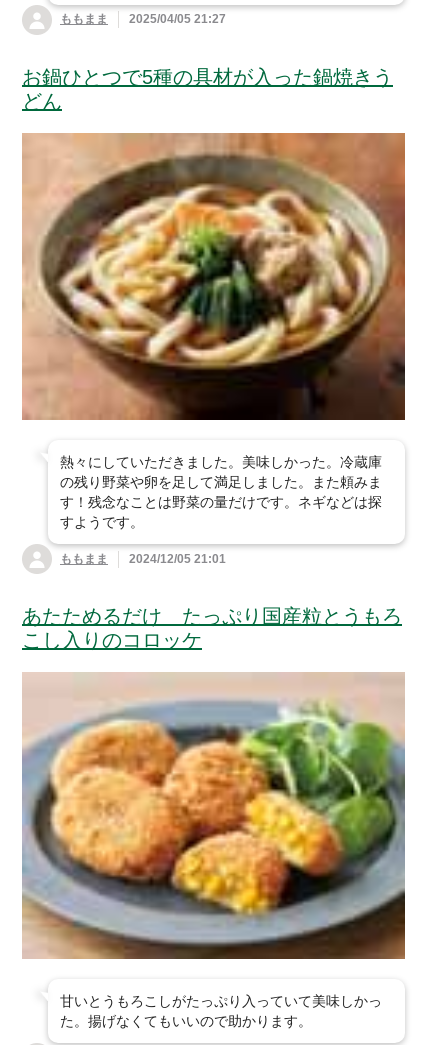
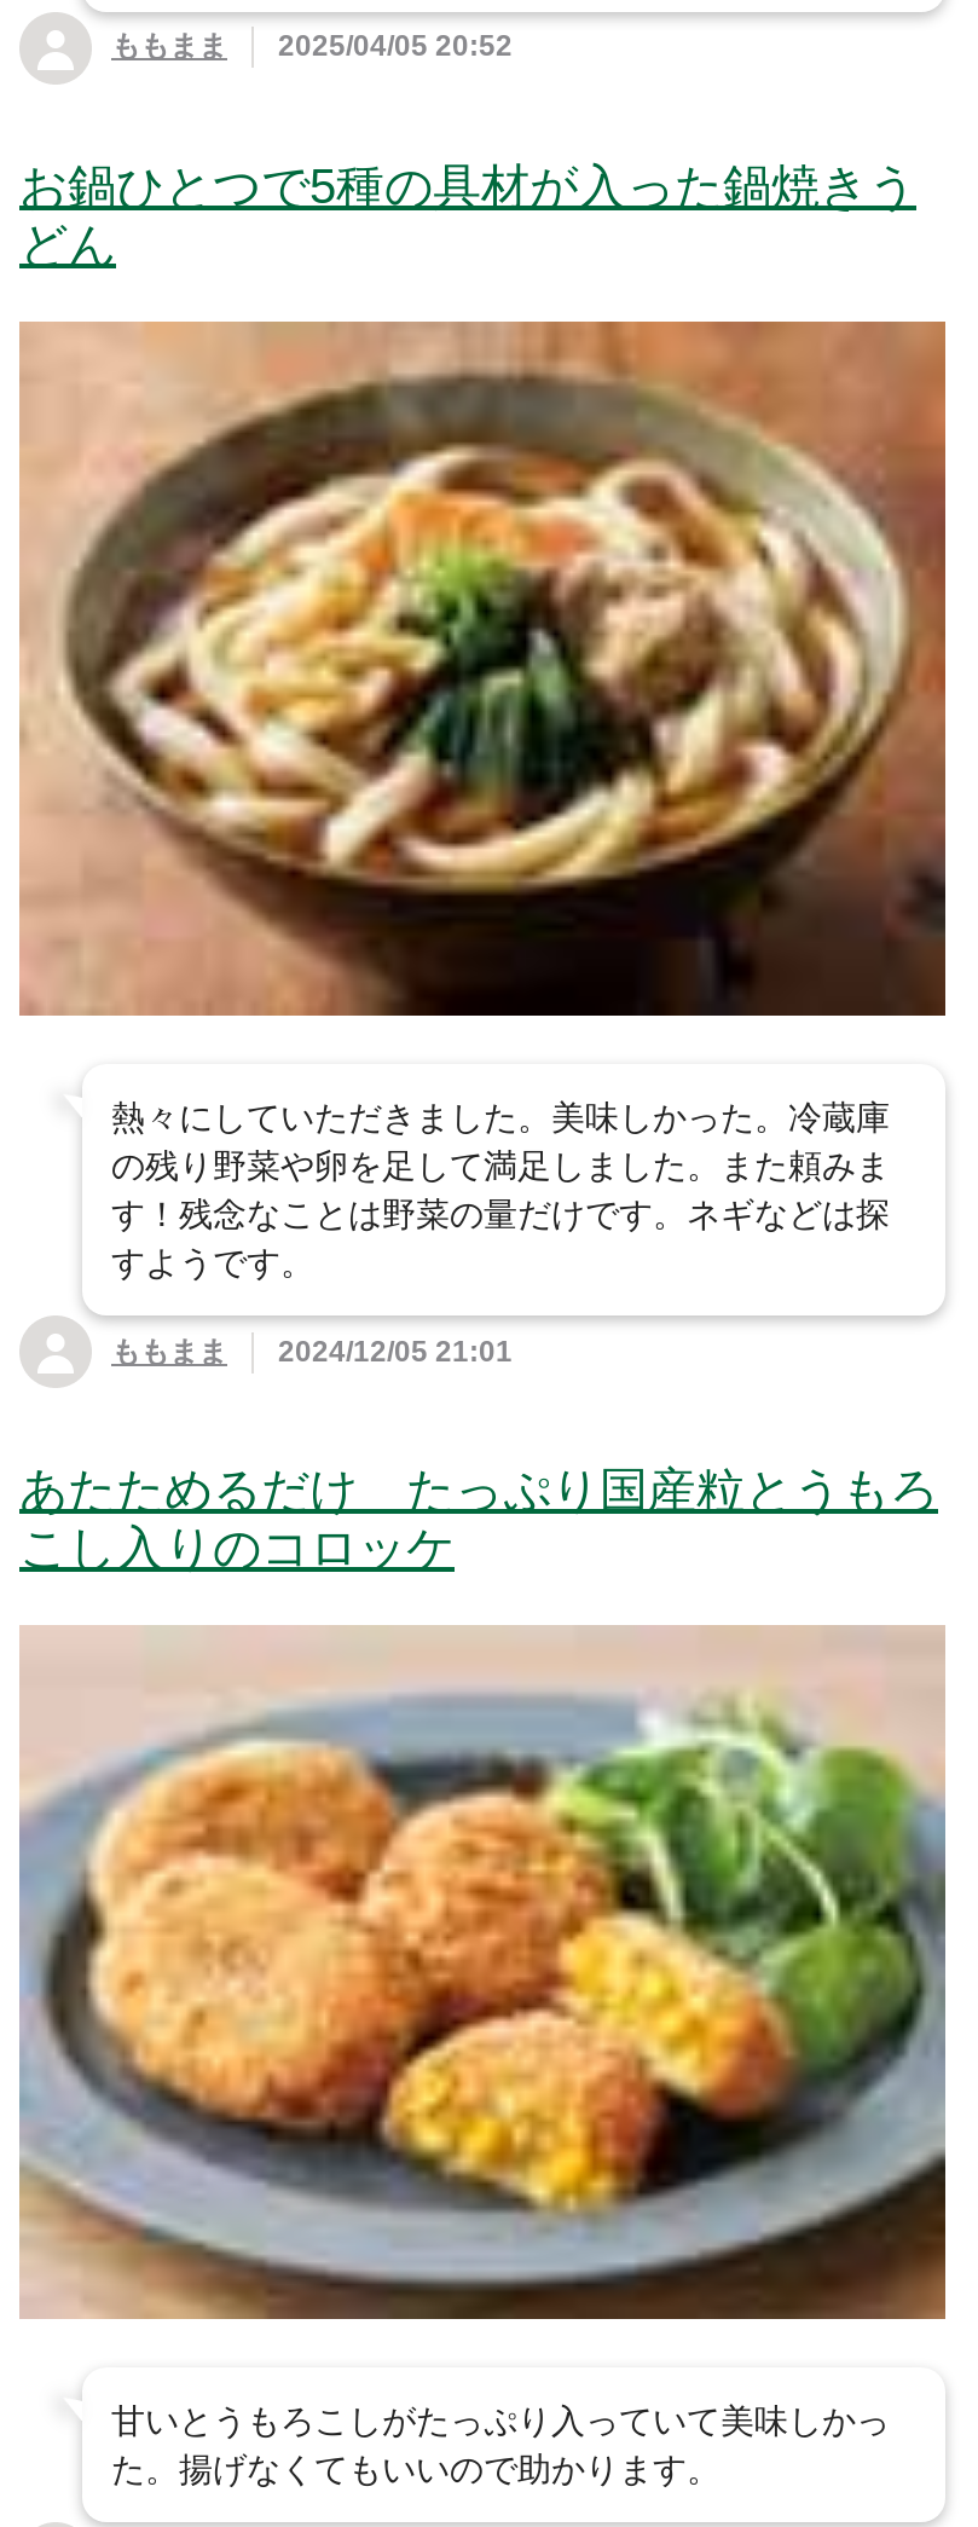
- ももまま 2025/04/05 21:27
+ ももまま 2025/04/05 20:52
